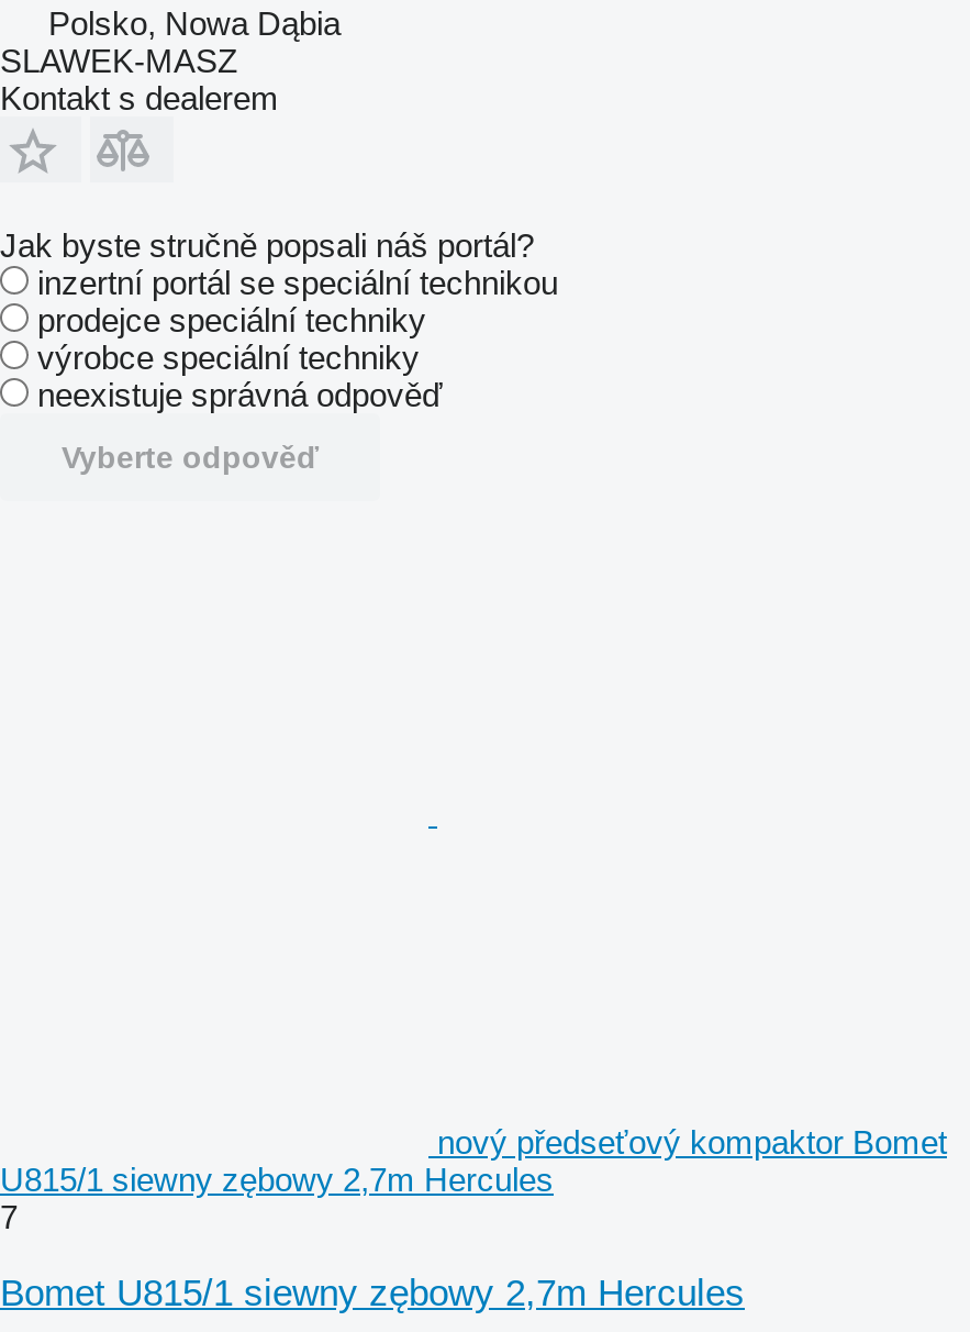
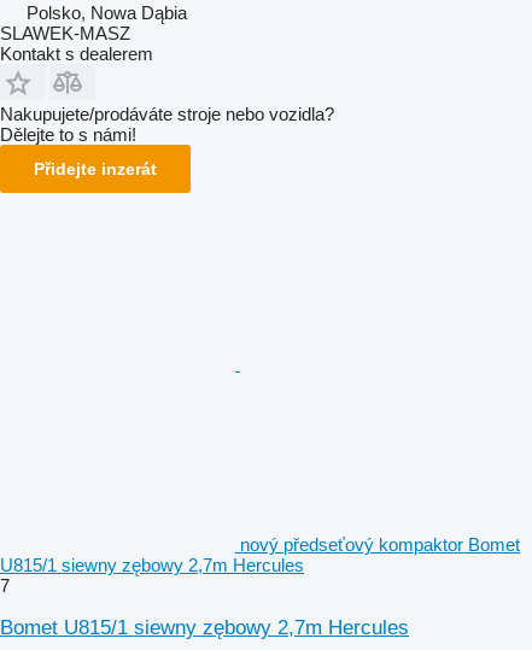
- Jak byste stručně popsali náš portál?
- inzertní portál se speciální technikou
- prodejce speciální techniky
- výrobce speciální techniky
- neexistuje správná odpověď
+ Nakupujete/prodáváte stroje nebo vozidla?
+ Dělejte to s námi!

- Vyberte odpověď
+ Přidejte inzerát
